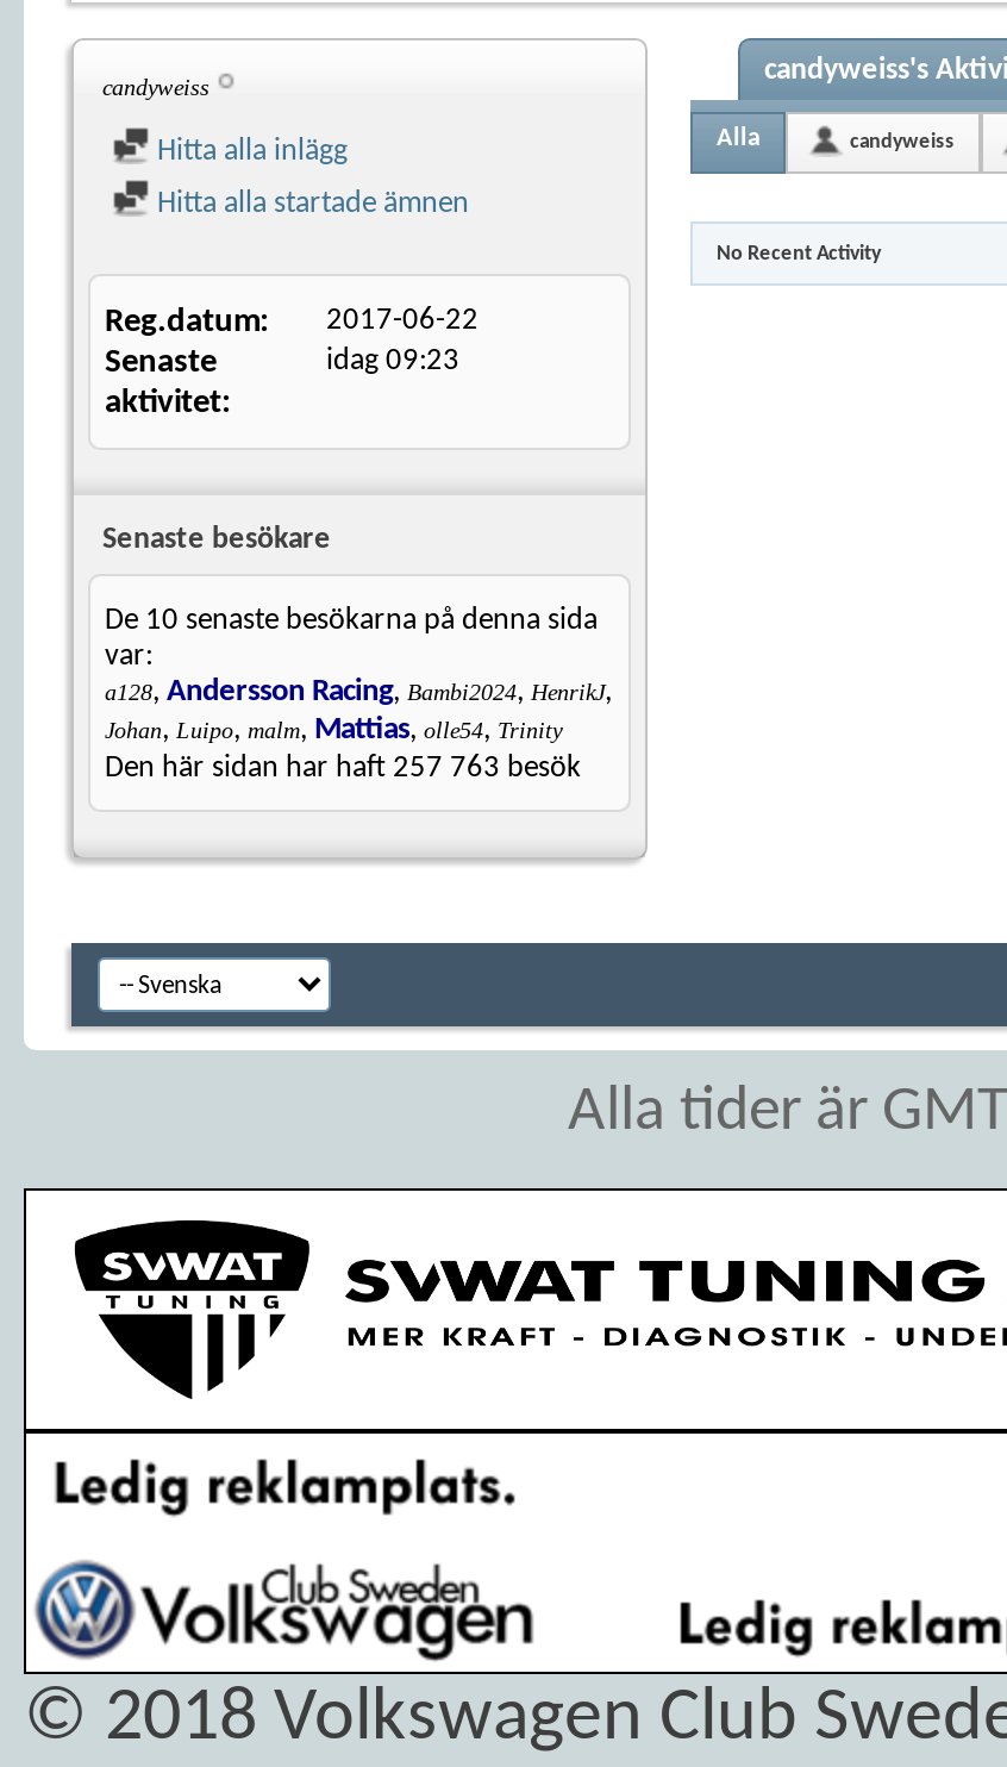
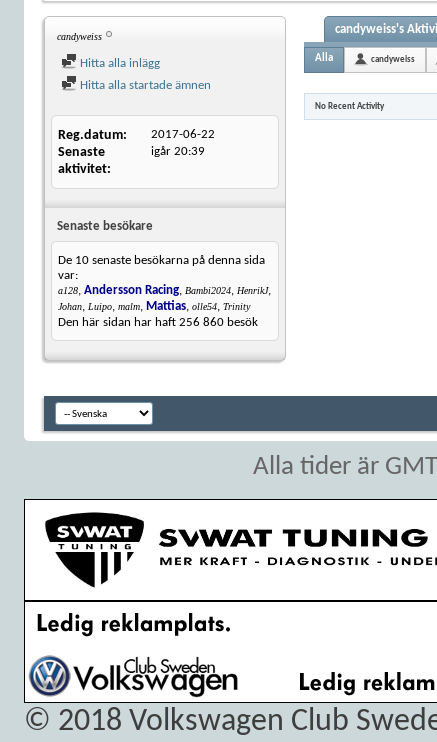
- idag 09:23
+ igår 20:39

- Den här sidan har haft 257 763 besök
+ Den här sidan har haft 256 860 besök
